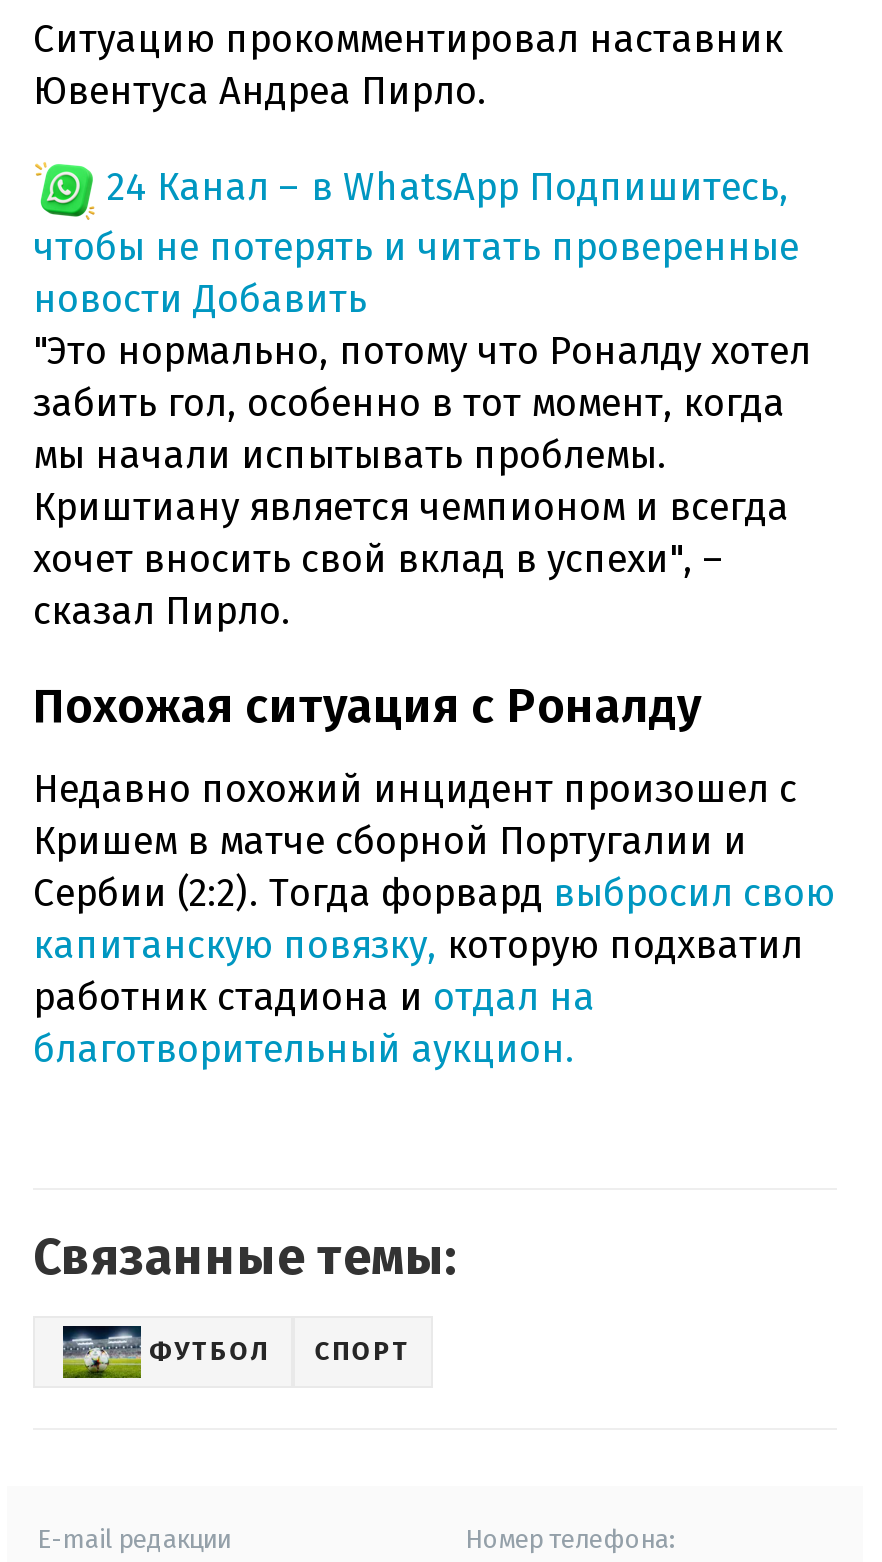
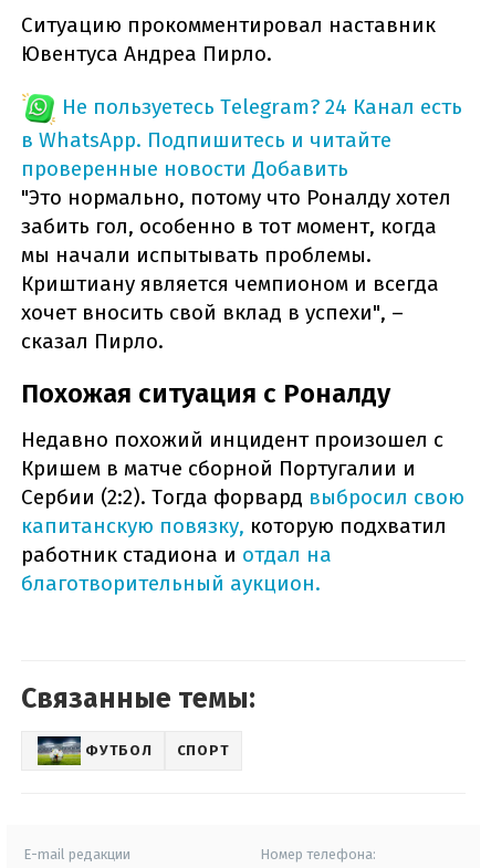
- 24 Канал – в WhatsApp Подпишитесь,
- чтобы не потерять и читать проверенные
- новости Добавить
+ Не пользуетесь Telegram? 24 Канал есть
+ в WhatsApp. Подпишитесь и читайте
+ проверенные новости Добавить
